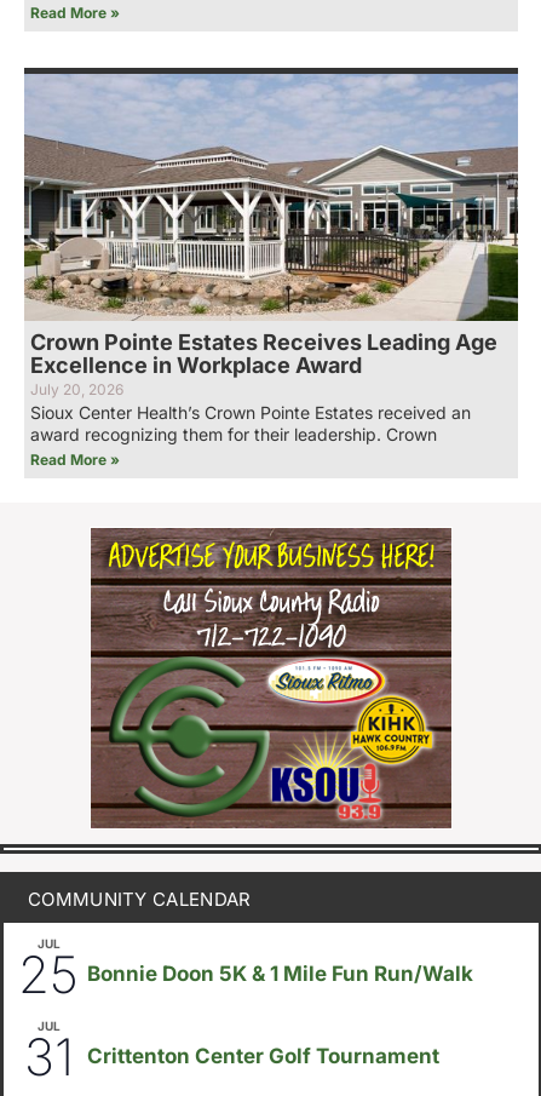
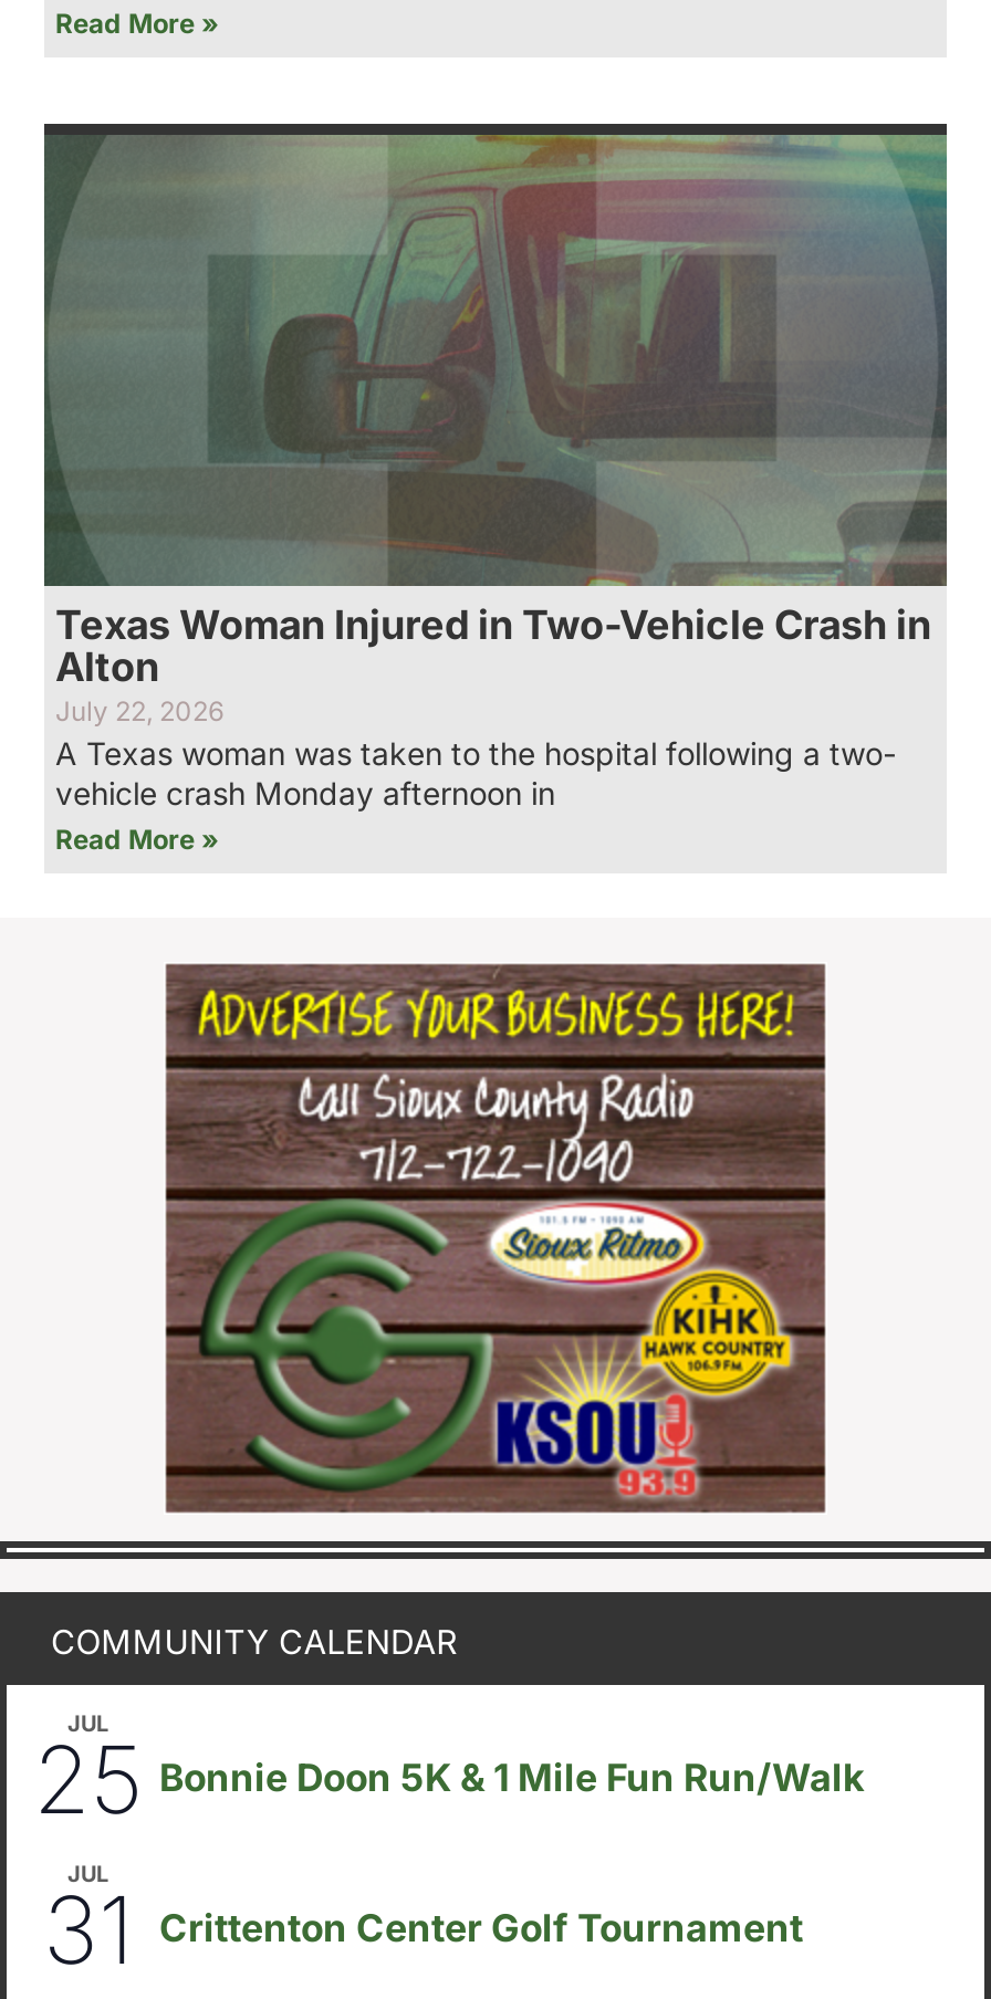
- [image]
- Crown Pointe Estates Receives Leading Age
- Excellence in Workplace Award
- July 20, 2026
- Sioux Center Health’s Crown Pointe Estates received an
- award recognizing them for their leadership. Crown
+ [image]
+ Texas Woman Injured in Two-Vehicle Crash in
+ Alton
+ July 22, 2026
+ A Texas woman was taken to the hospital following a two-
+ vehicle crash Monday afternoon in
